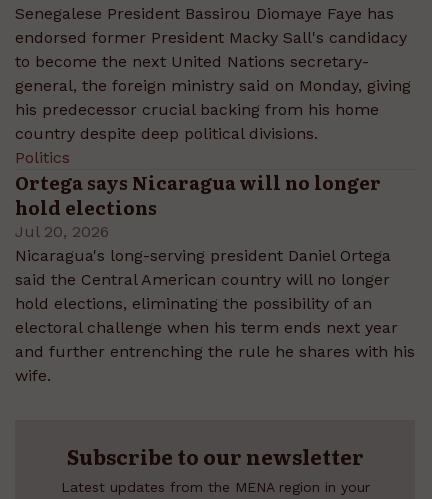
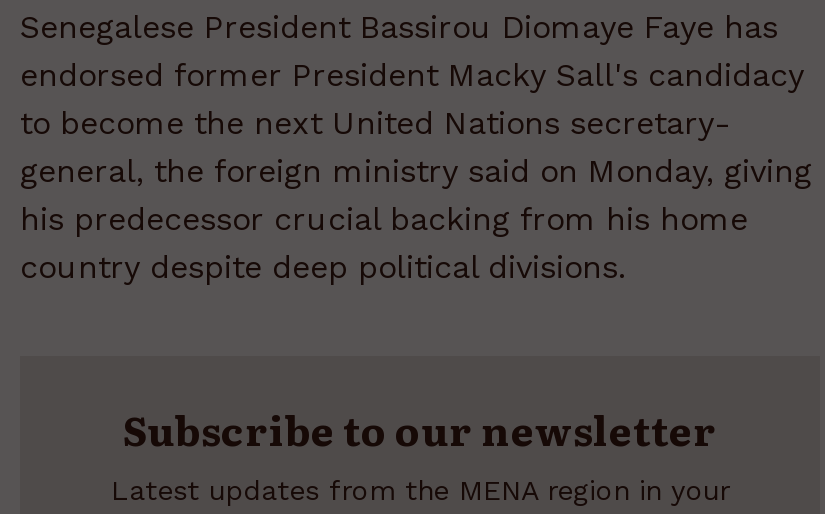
- Politics
- Ortega says Nicaragua will no longer
- hold elections
- Jul 20, 2026
- Nicaragua's long-serving president Daniel Ortega
- said the Central American country will no longer
- hold elections, eliminating the possibility of an
- electoral challenge when his term ends next year
- and further entrenching the rule he shares with his
- wife.
